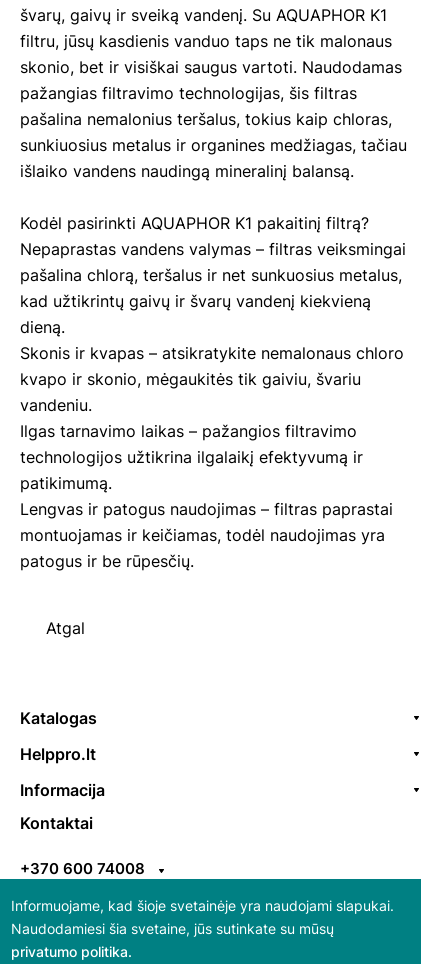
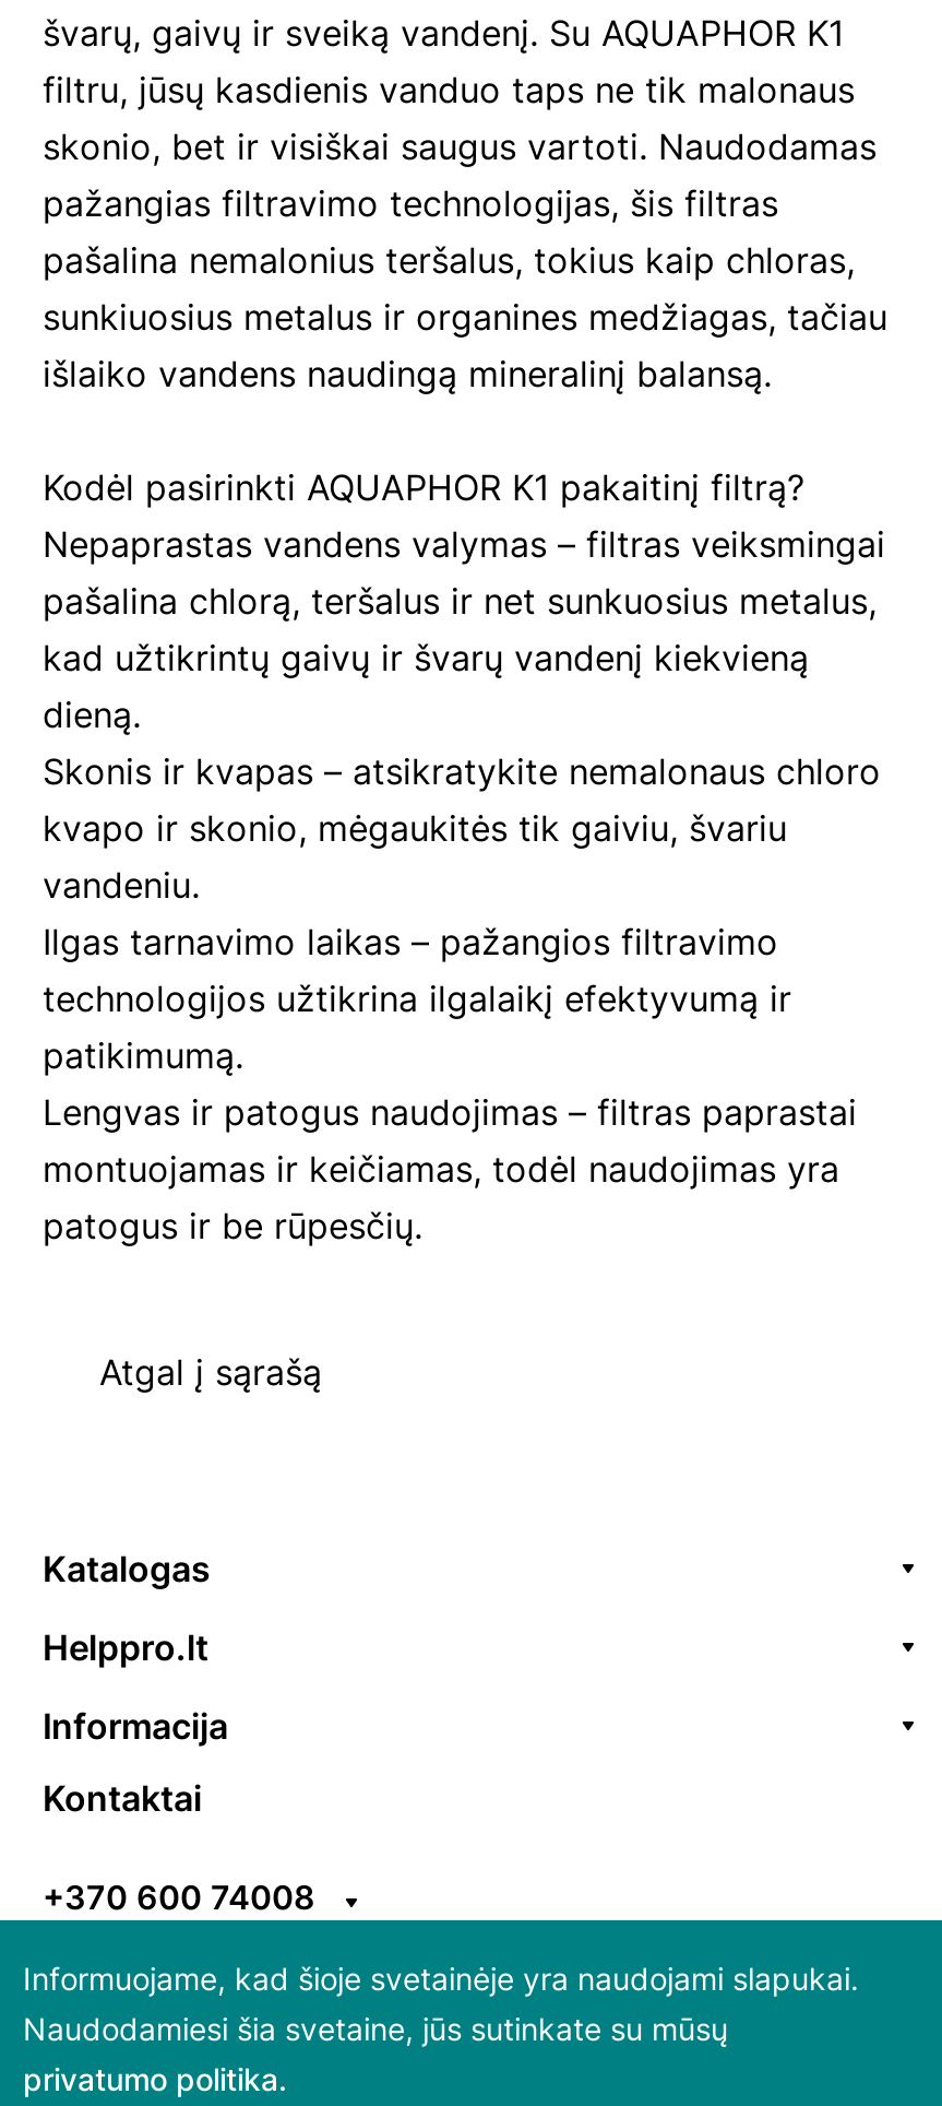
- Atgal
+ Atgal į sąrašą
